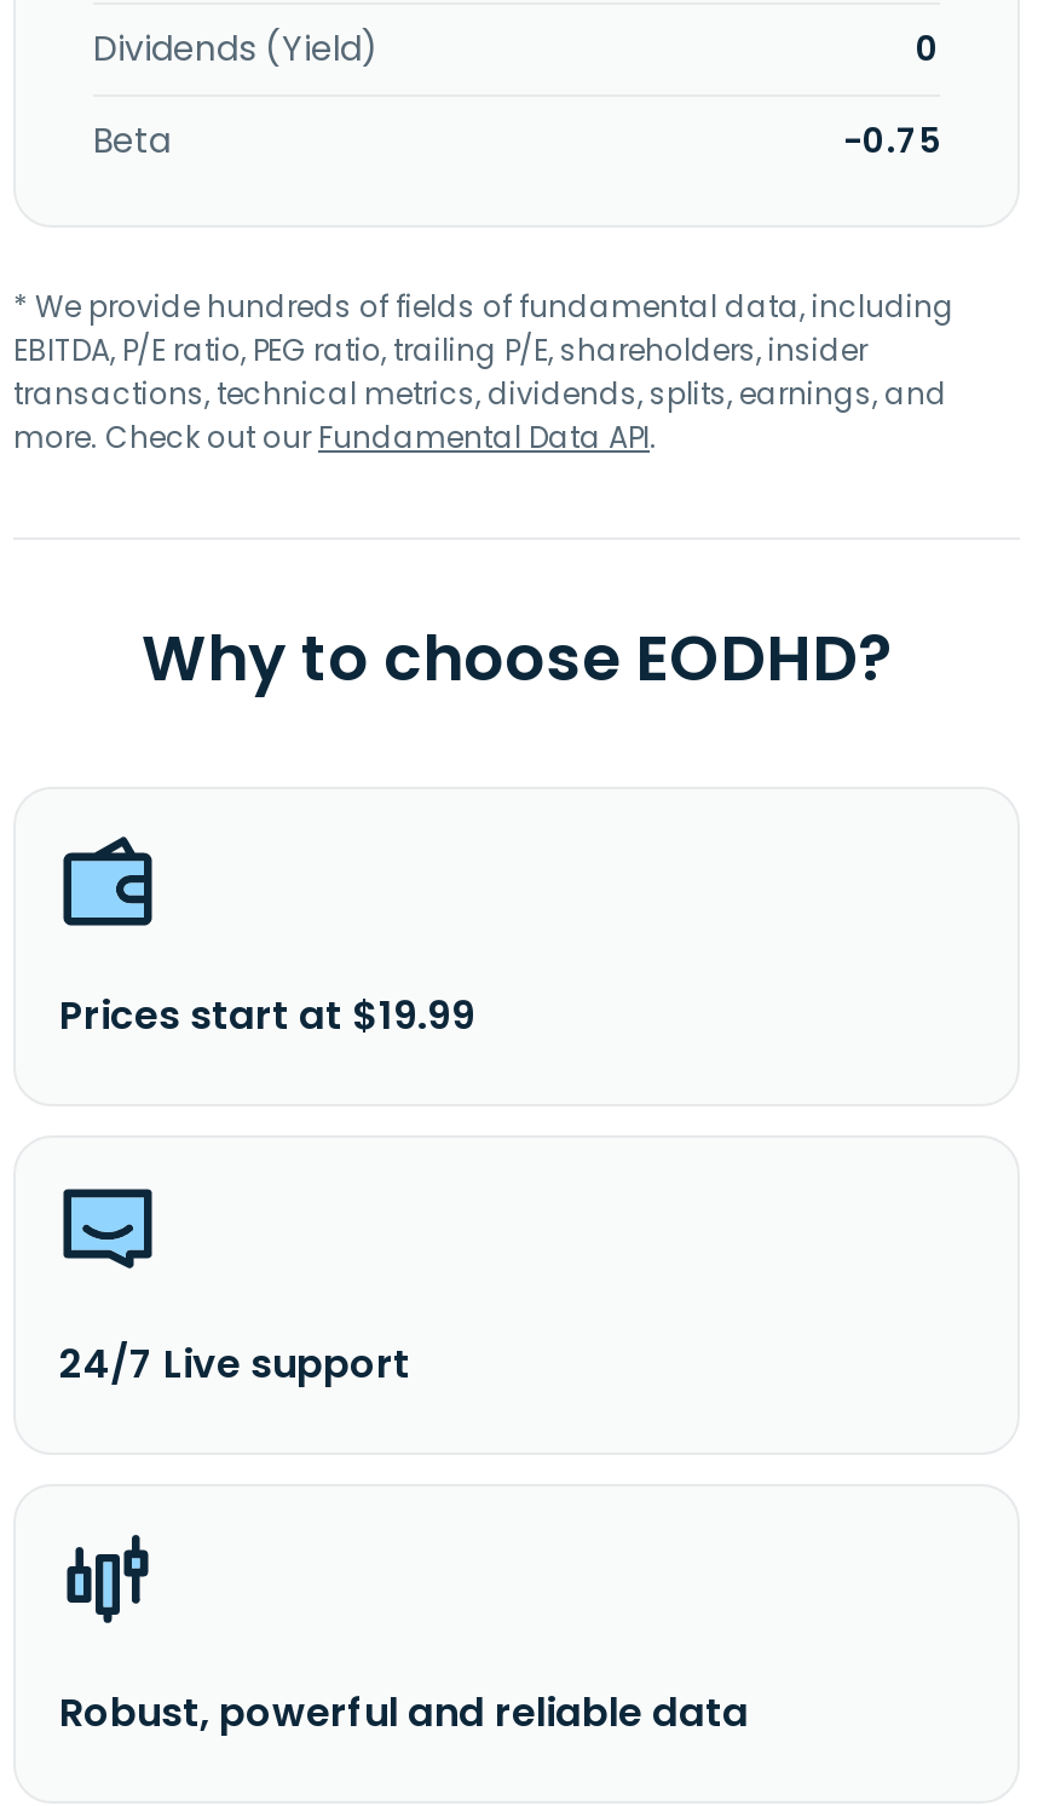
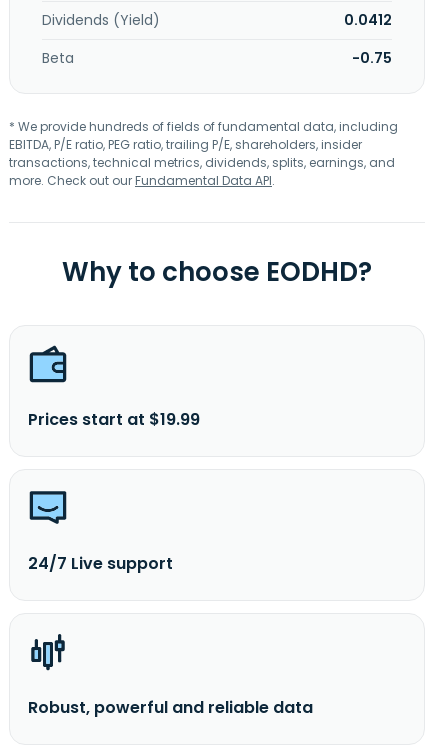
- 0
+ 0.0412
